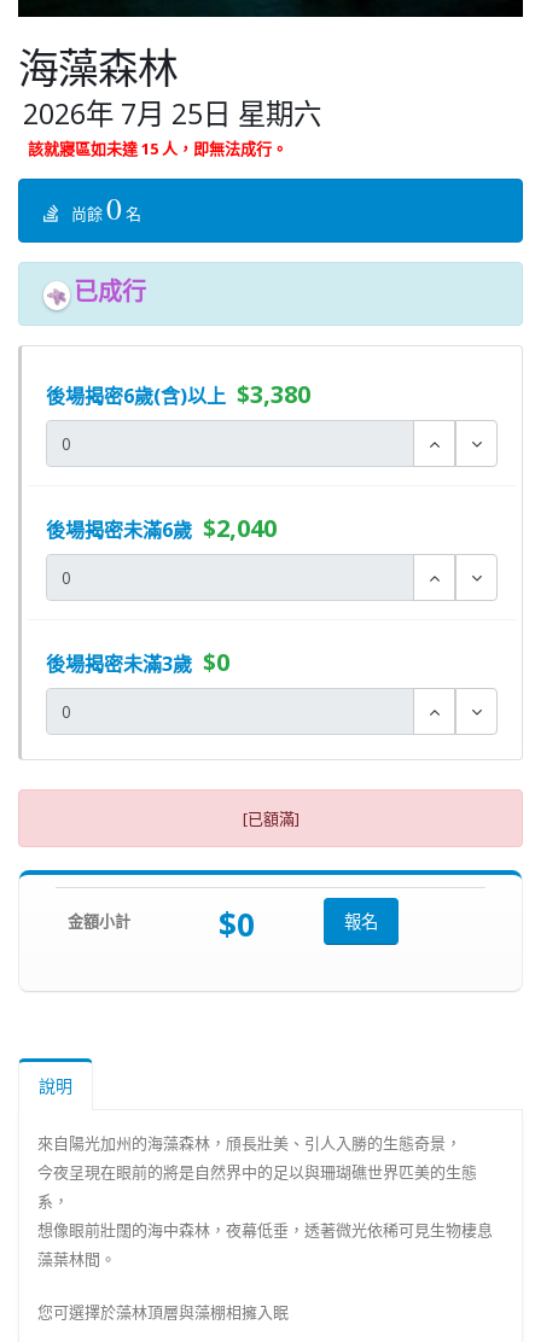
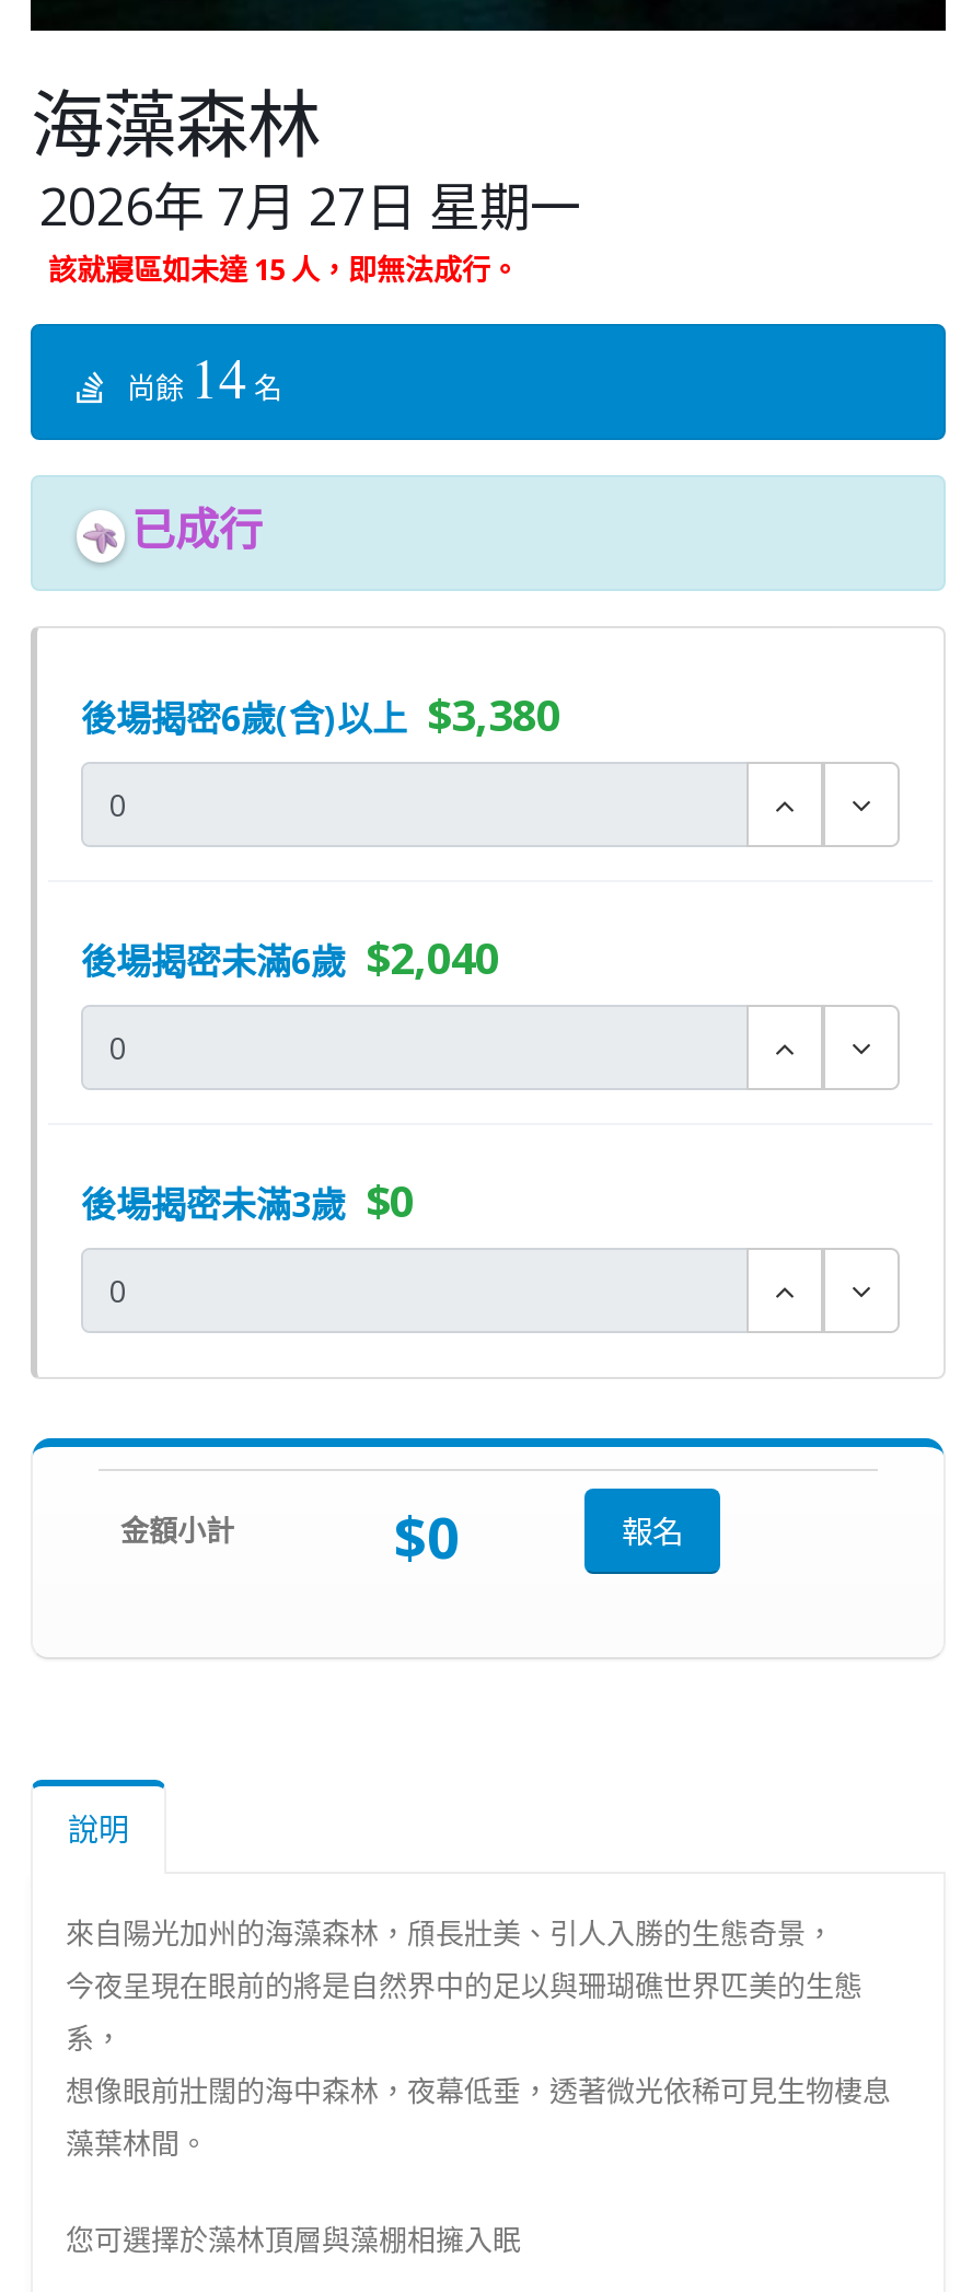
- 2026年 7月 25日 星期六
+ 2026年 7月 27日 星期一

- 尚餘0名
+ 尚餘14名

- [已額滿]
